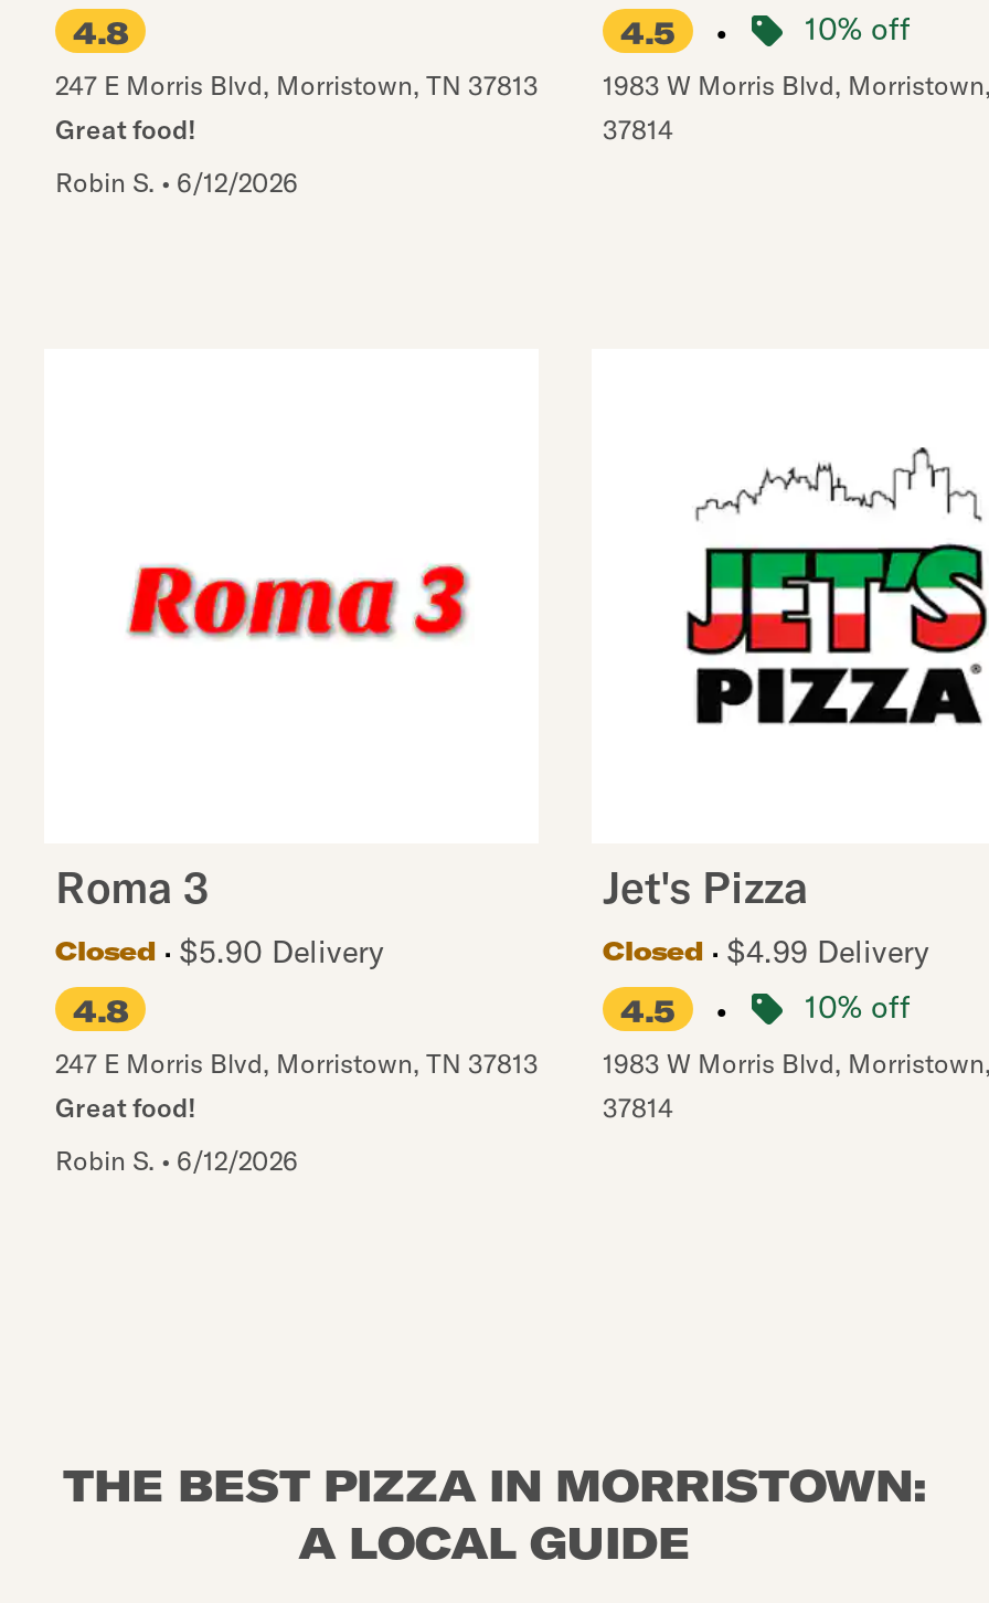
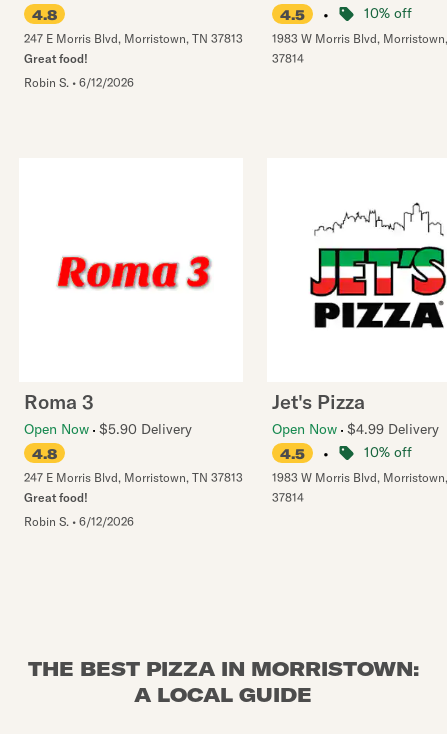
- Closed
- $5.90 Delivery
+ Open Now $5.90 Delivery

- Closed
- $4.99 Delivery
+ Open Now $4.99 Delivery
